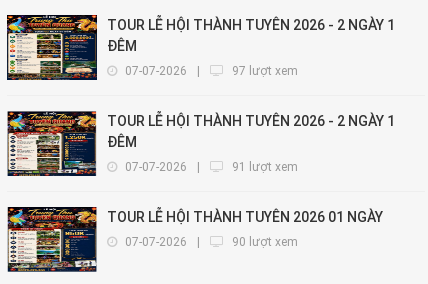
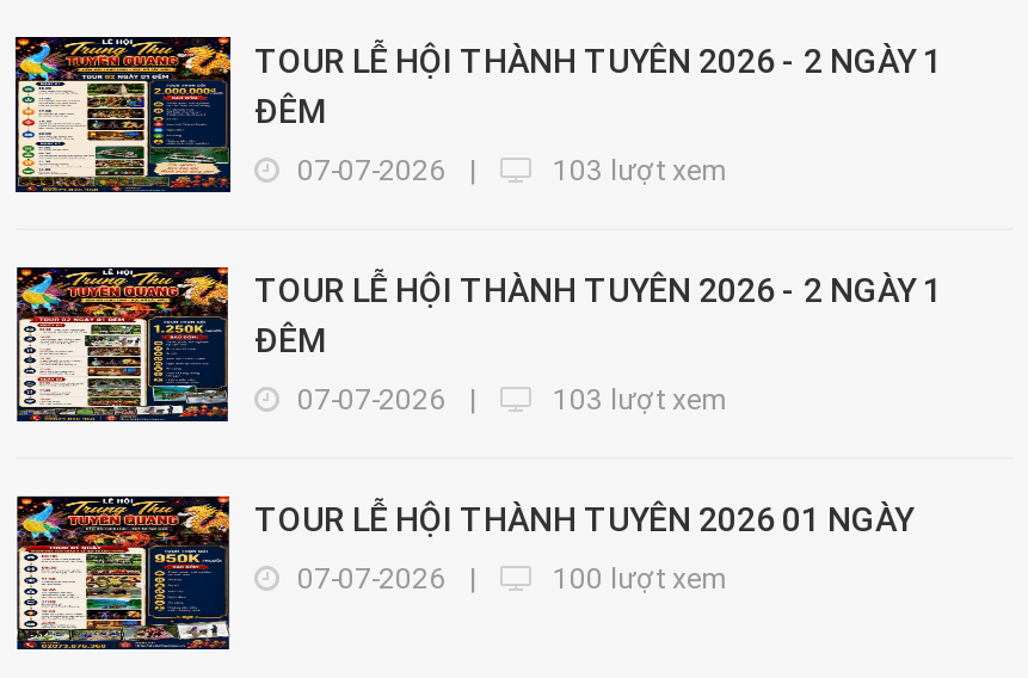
- 97 lượt xem
+ 103 lượt xem

- 91 lượt xem
+ 103 lượt xem

- 90 lượt xem
+ 100 lượt xem
